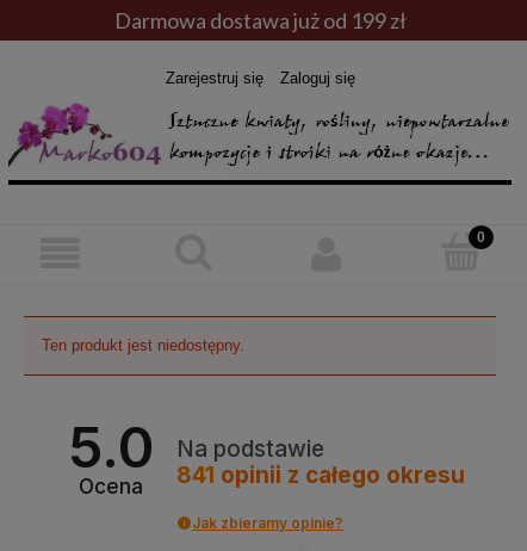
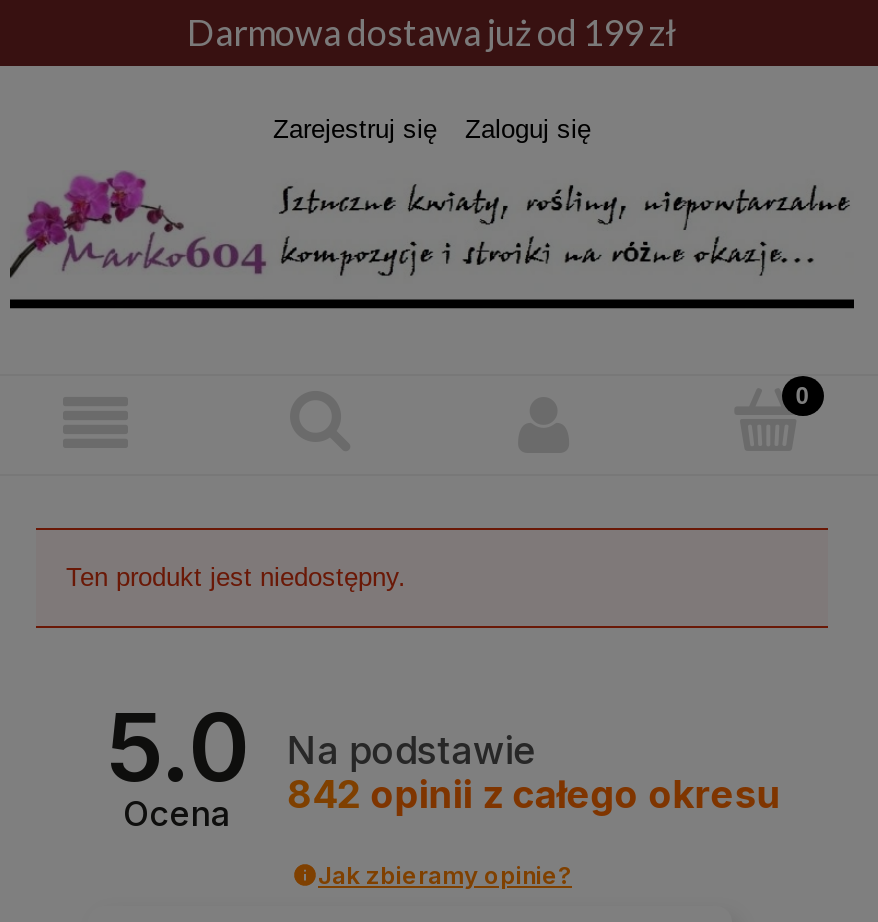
- 841 opinii z całego okresu
+ 842 opinii z całego okresu
